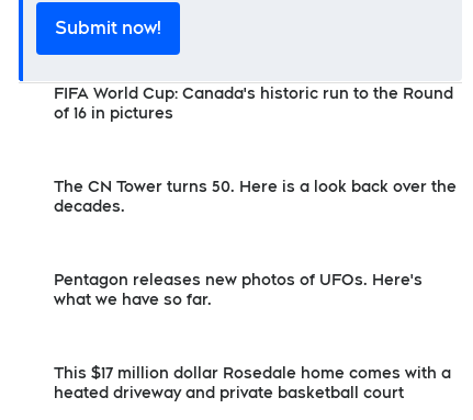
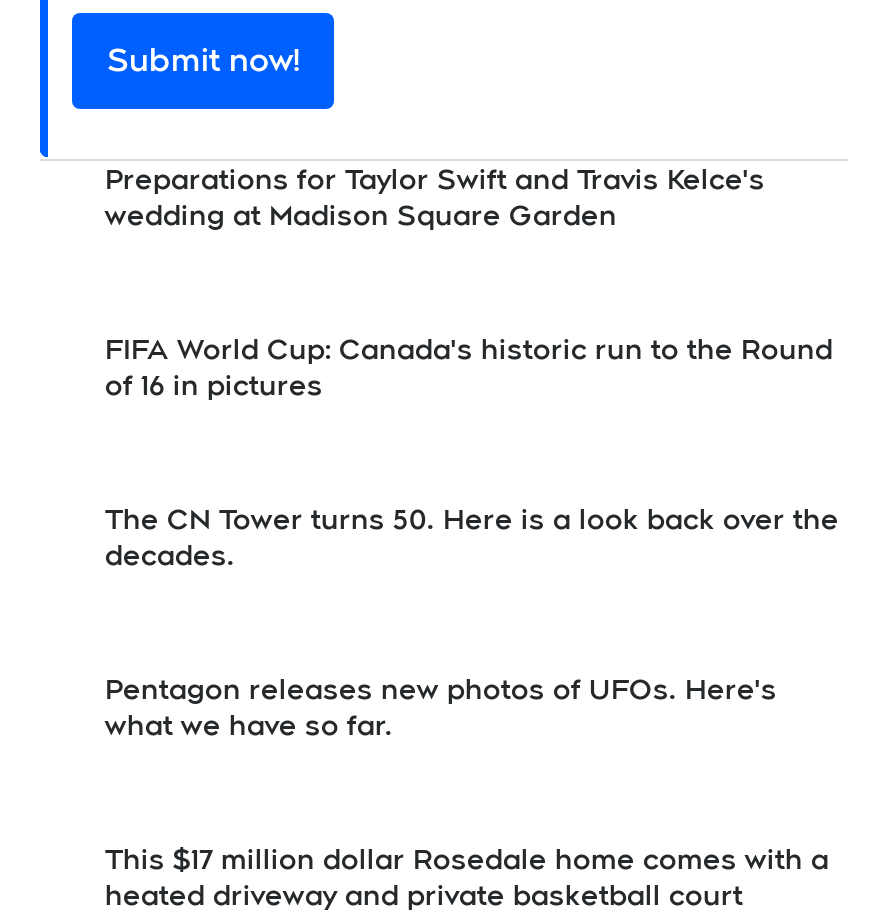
+ Preparations for Taylor Swift and Travis Kelce's
+ wedding at Madison Square Garden
